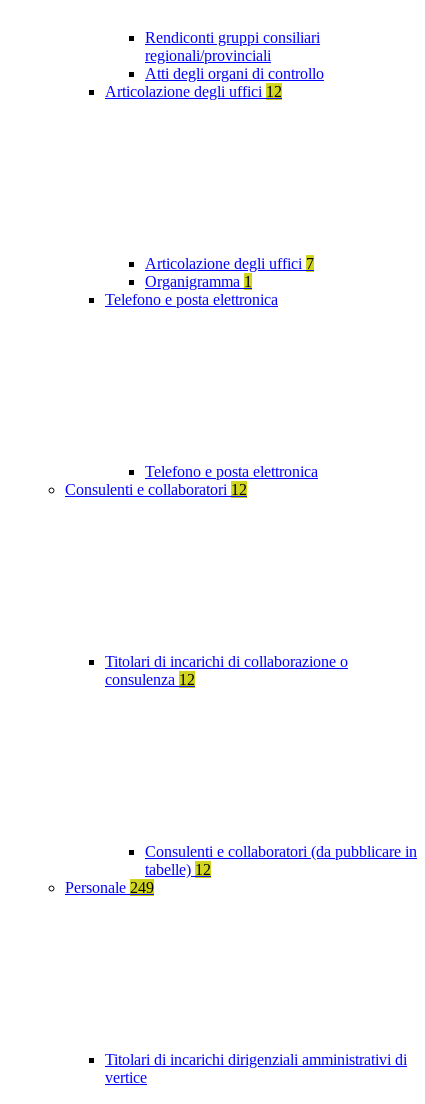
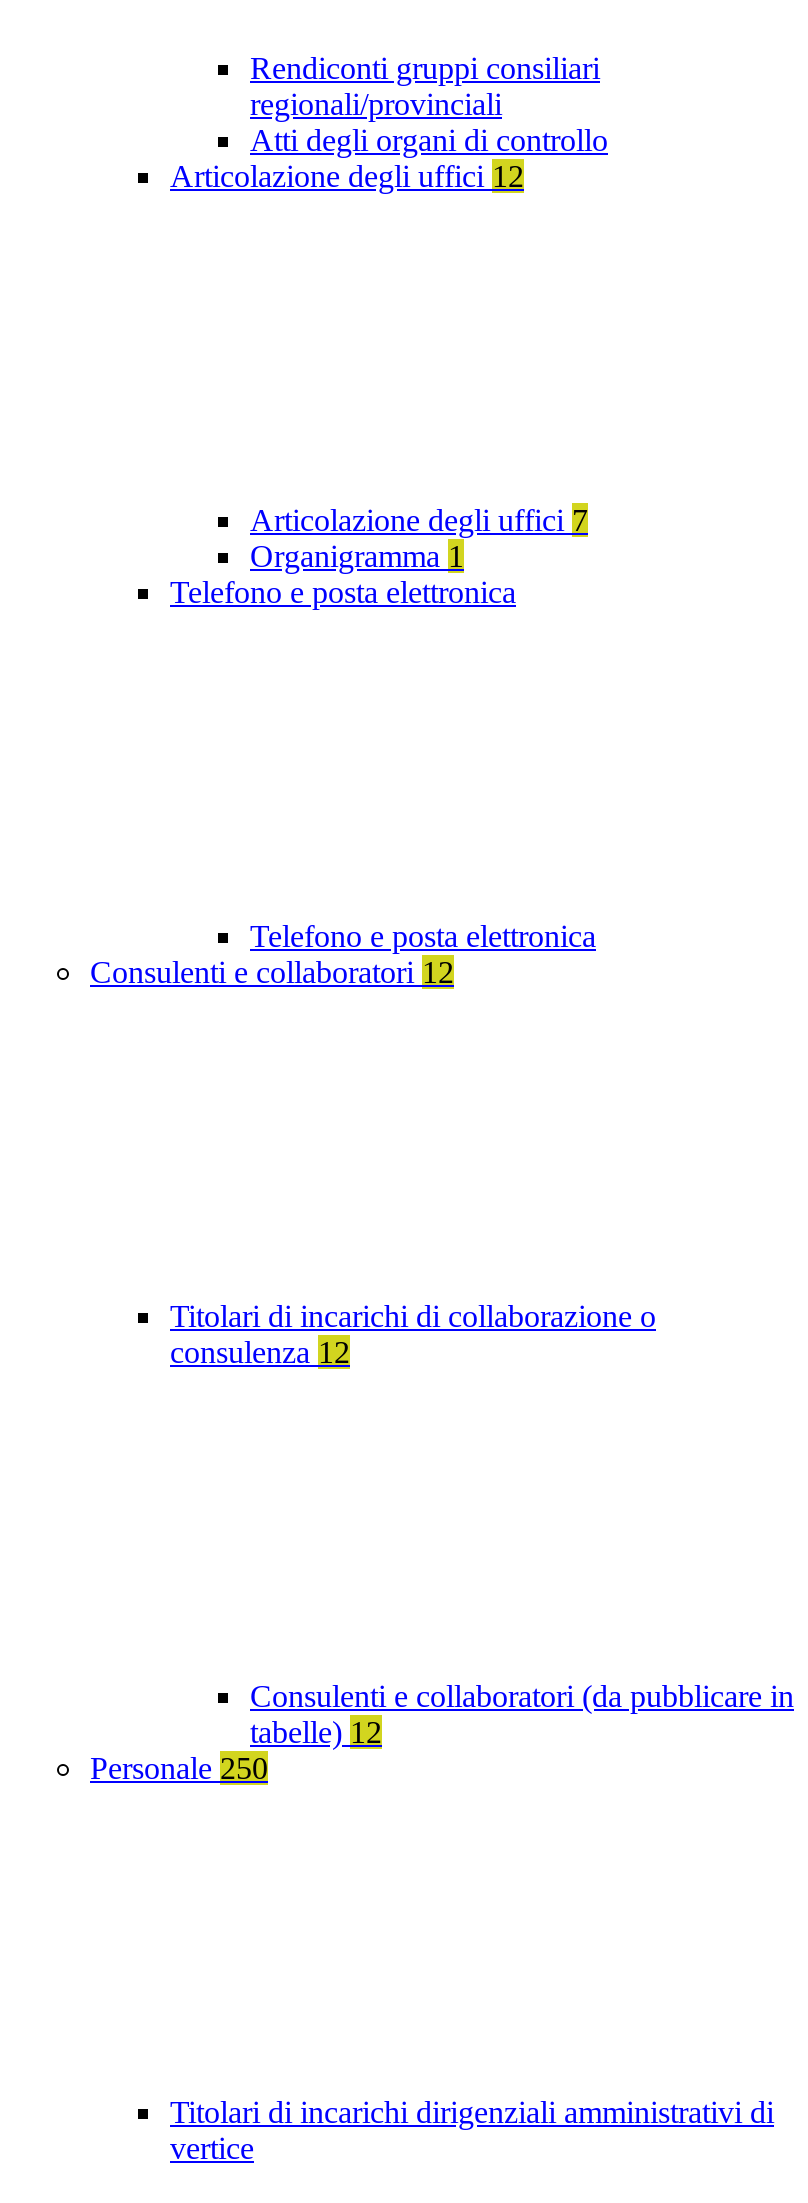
- Personale 249
+ Personale 250
